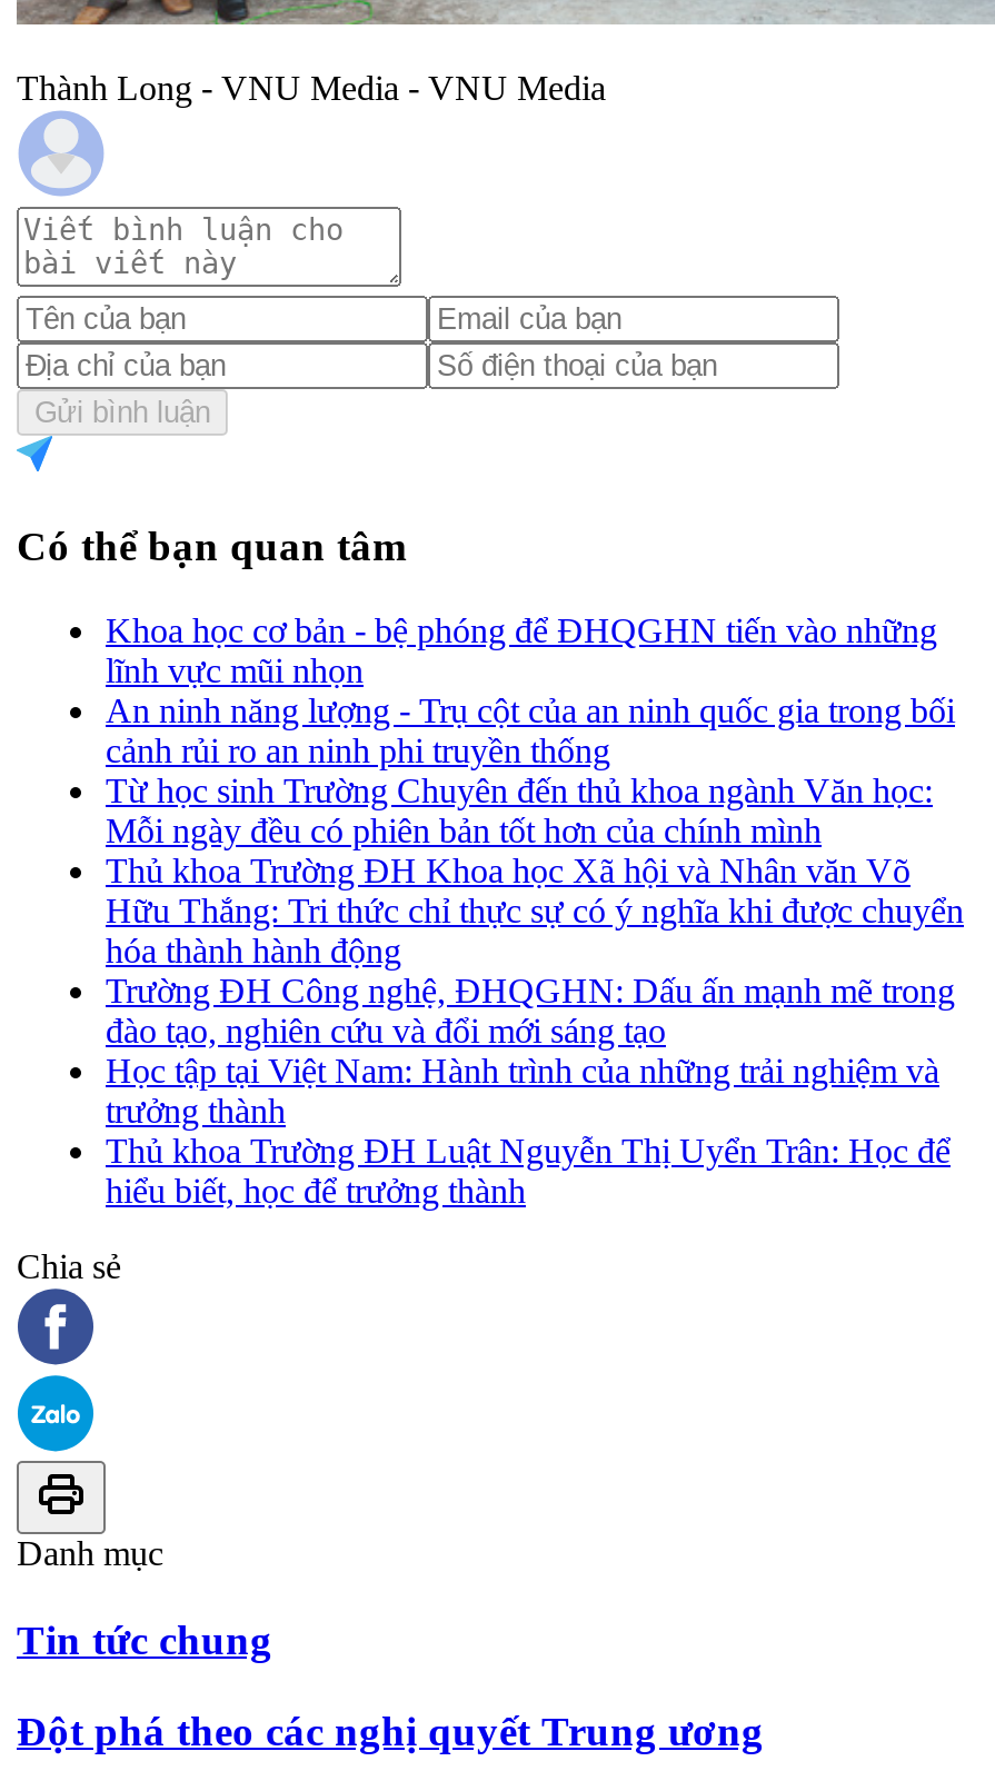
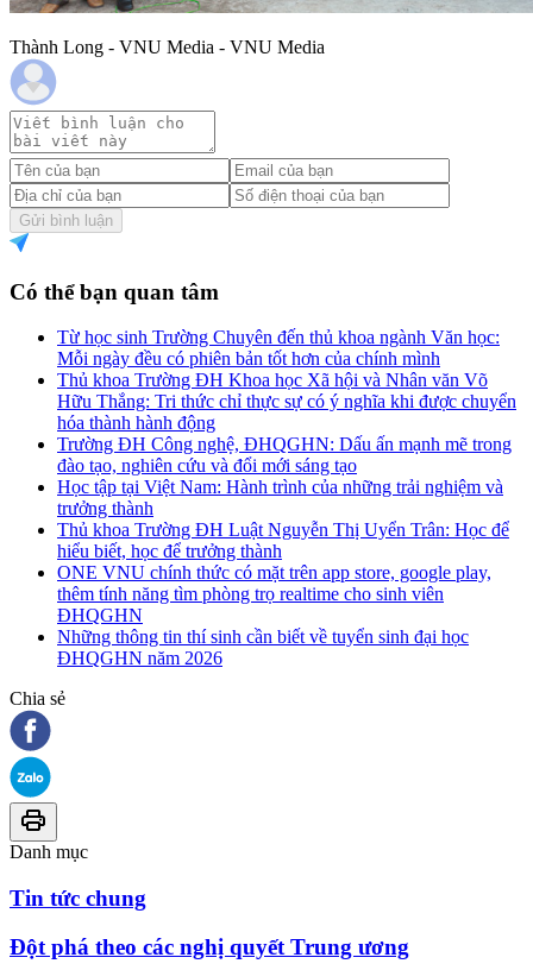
- Khoa học cơ bản - bệ phóng để ĐHQGHN tiến vào những
- lĩnh vực mũi nhọn
- An ninh năng lượng - Trụ cột của an ninh quốc gia trong bối
- cảnh rủi ro an ninh phi truyền thống

moved up: Từ học sinh Trường Chuyên đến thủ khoa ngành Văn học: | Mỗi ngày đều có phiên bản tốt hơn của chính mình | Thủ khoa Trường ĐH Khoa học Xã hội và Nhân văn Võ | ... | Thủ khoa Trường ĐH Luật Nguyễn Thị Uyển Trân: Học để | hiểu biết, học để trưởng thành

+ ONE VNU chính thức có mặt trên app store, google play,
+ thêm tính năng tìm phòng trọ realtime cho sinh viên
+ ĐHQGHN
+ Những thông tin thí sinh cần biết về tuyển sinh đại học
+ ĐHQGHN năm 2026
